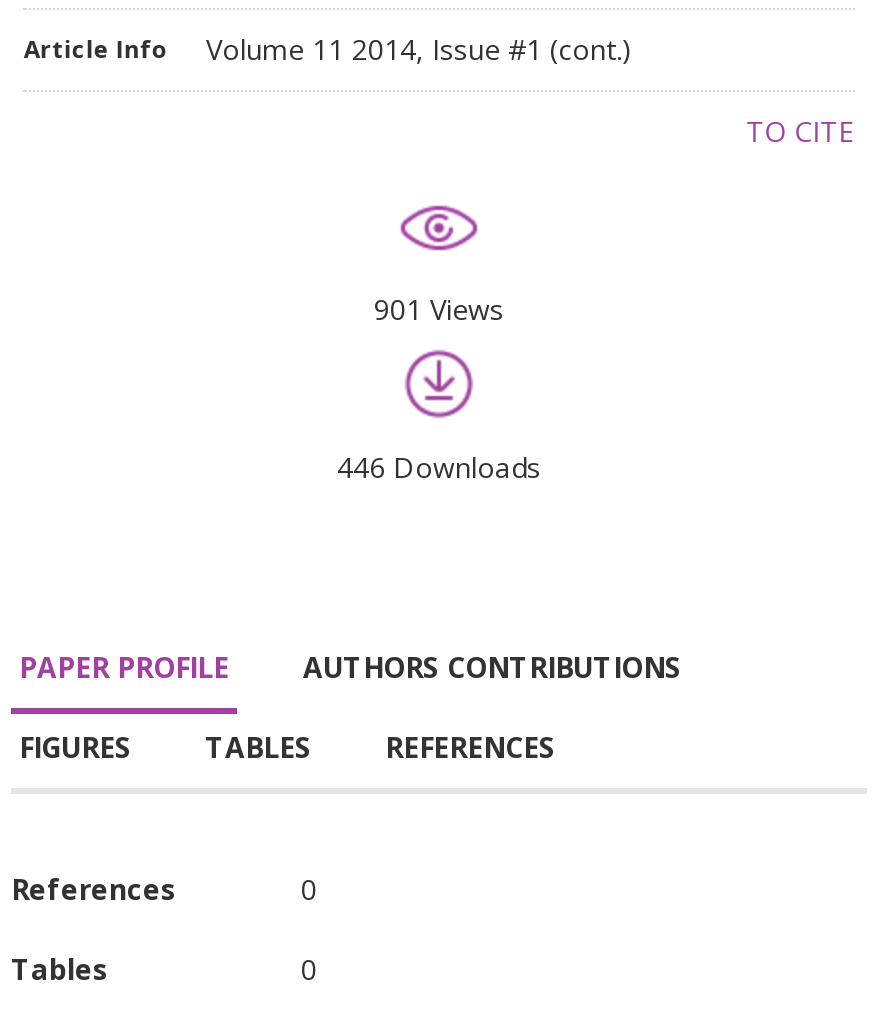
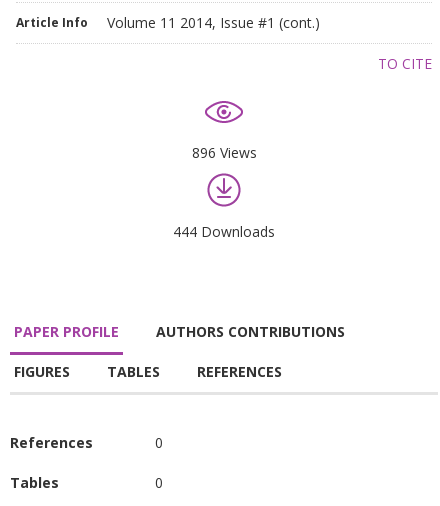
- 901 Views
+ 896 Views

- 446 Downloads
+ 444 Downloads
